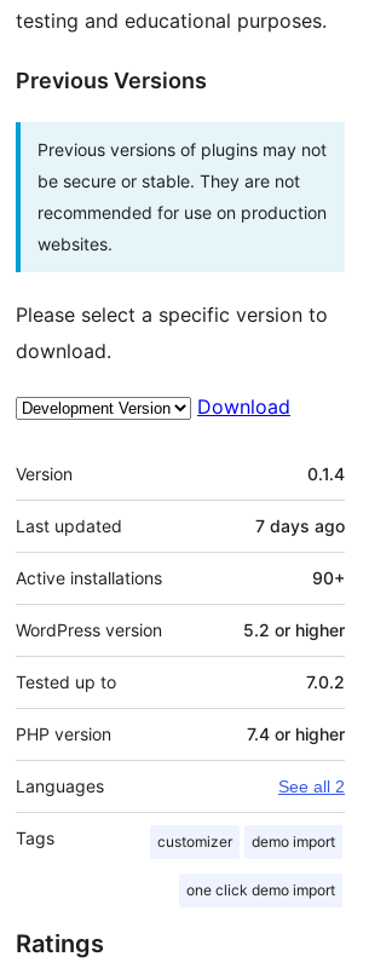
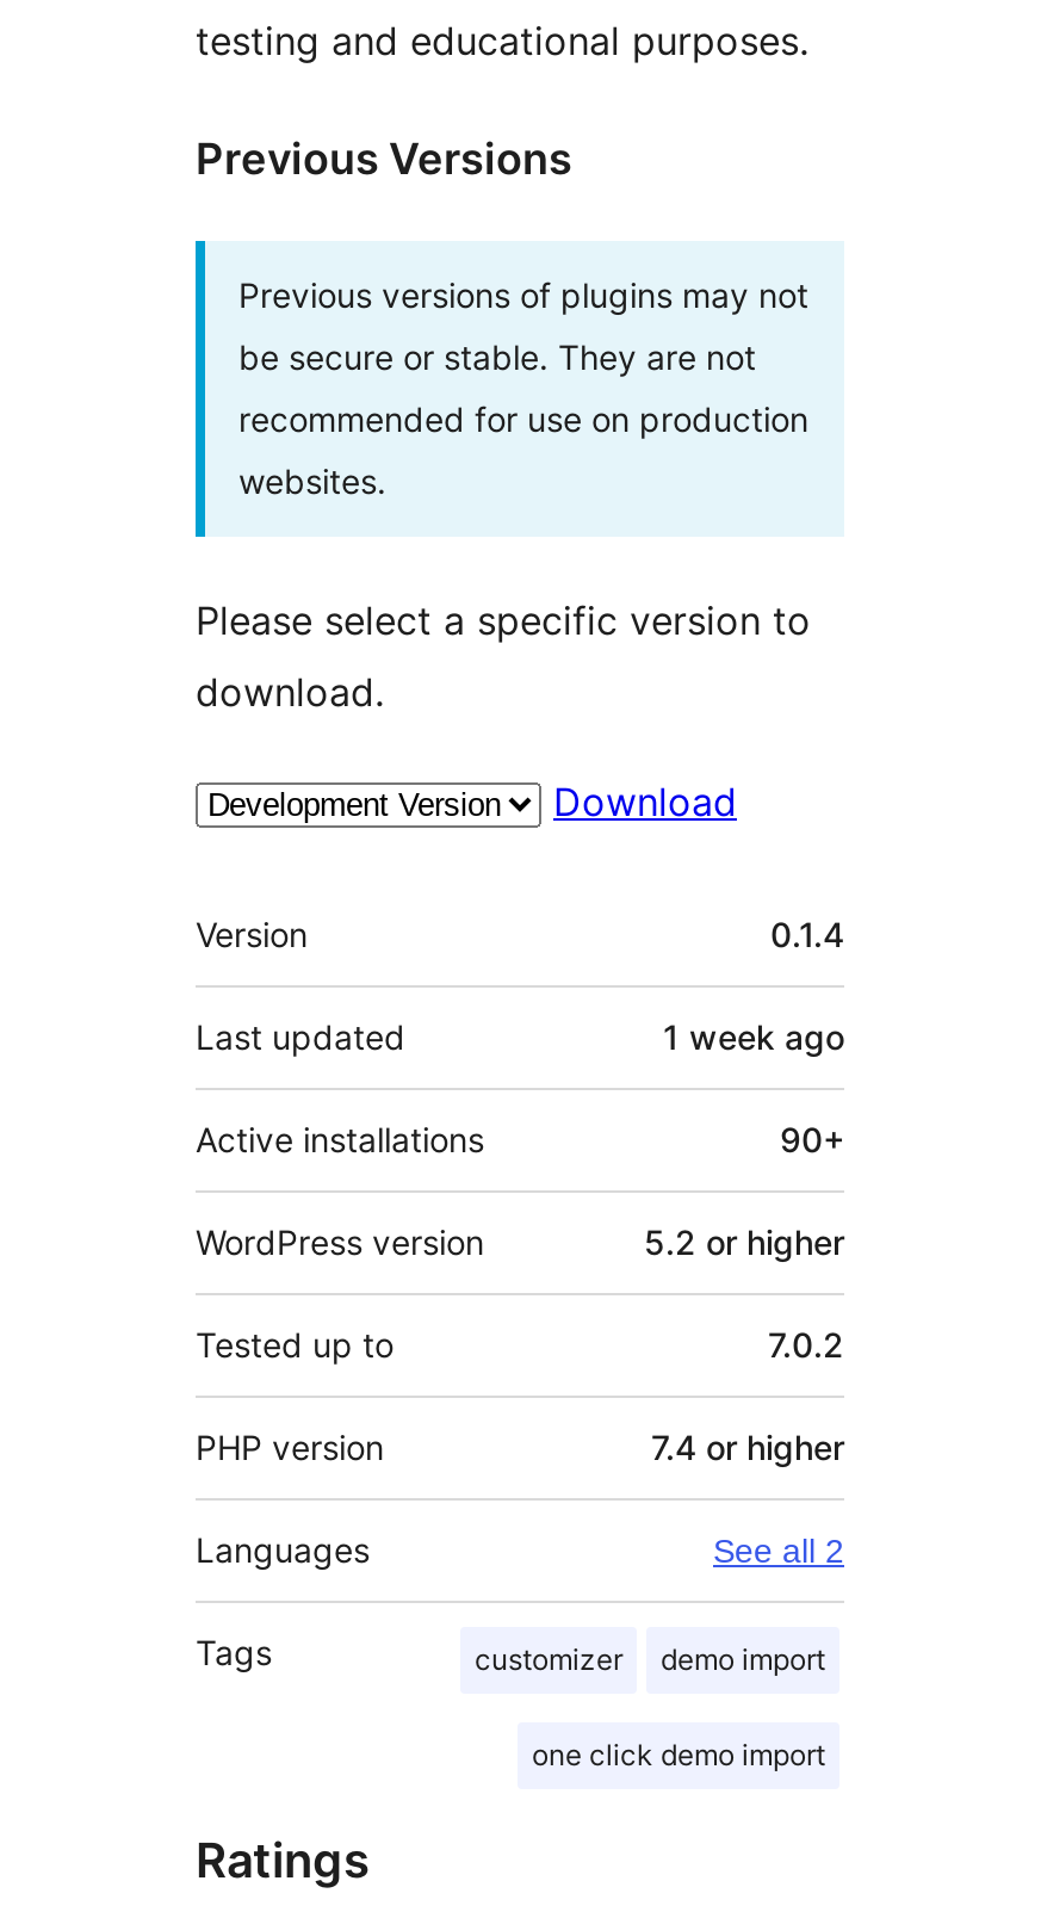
- 7 days ago
+ 1 week ago
